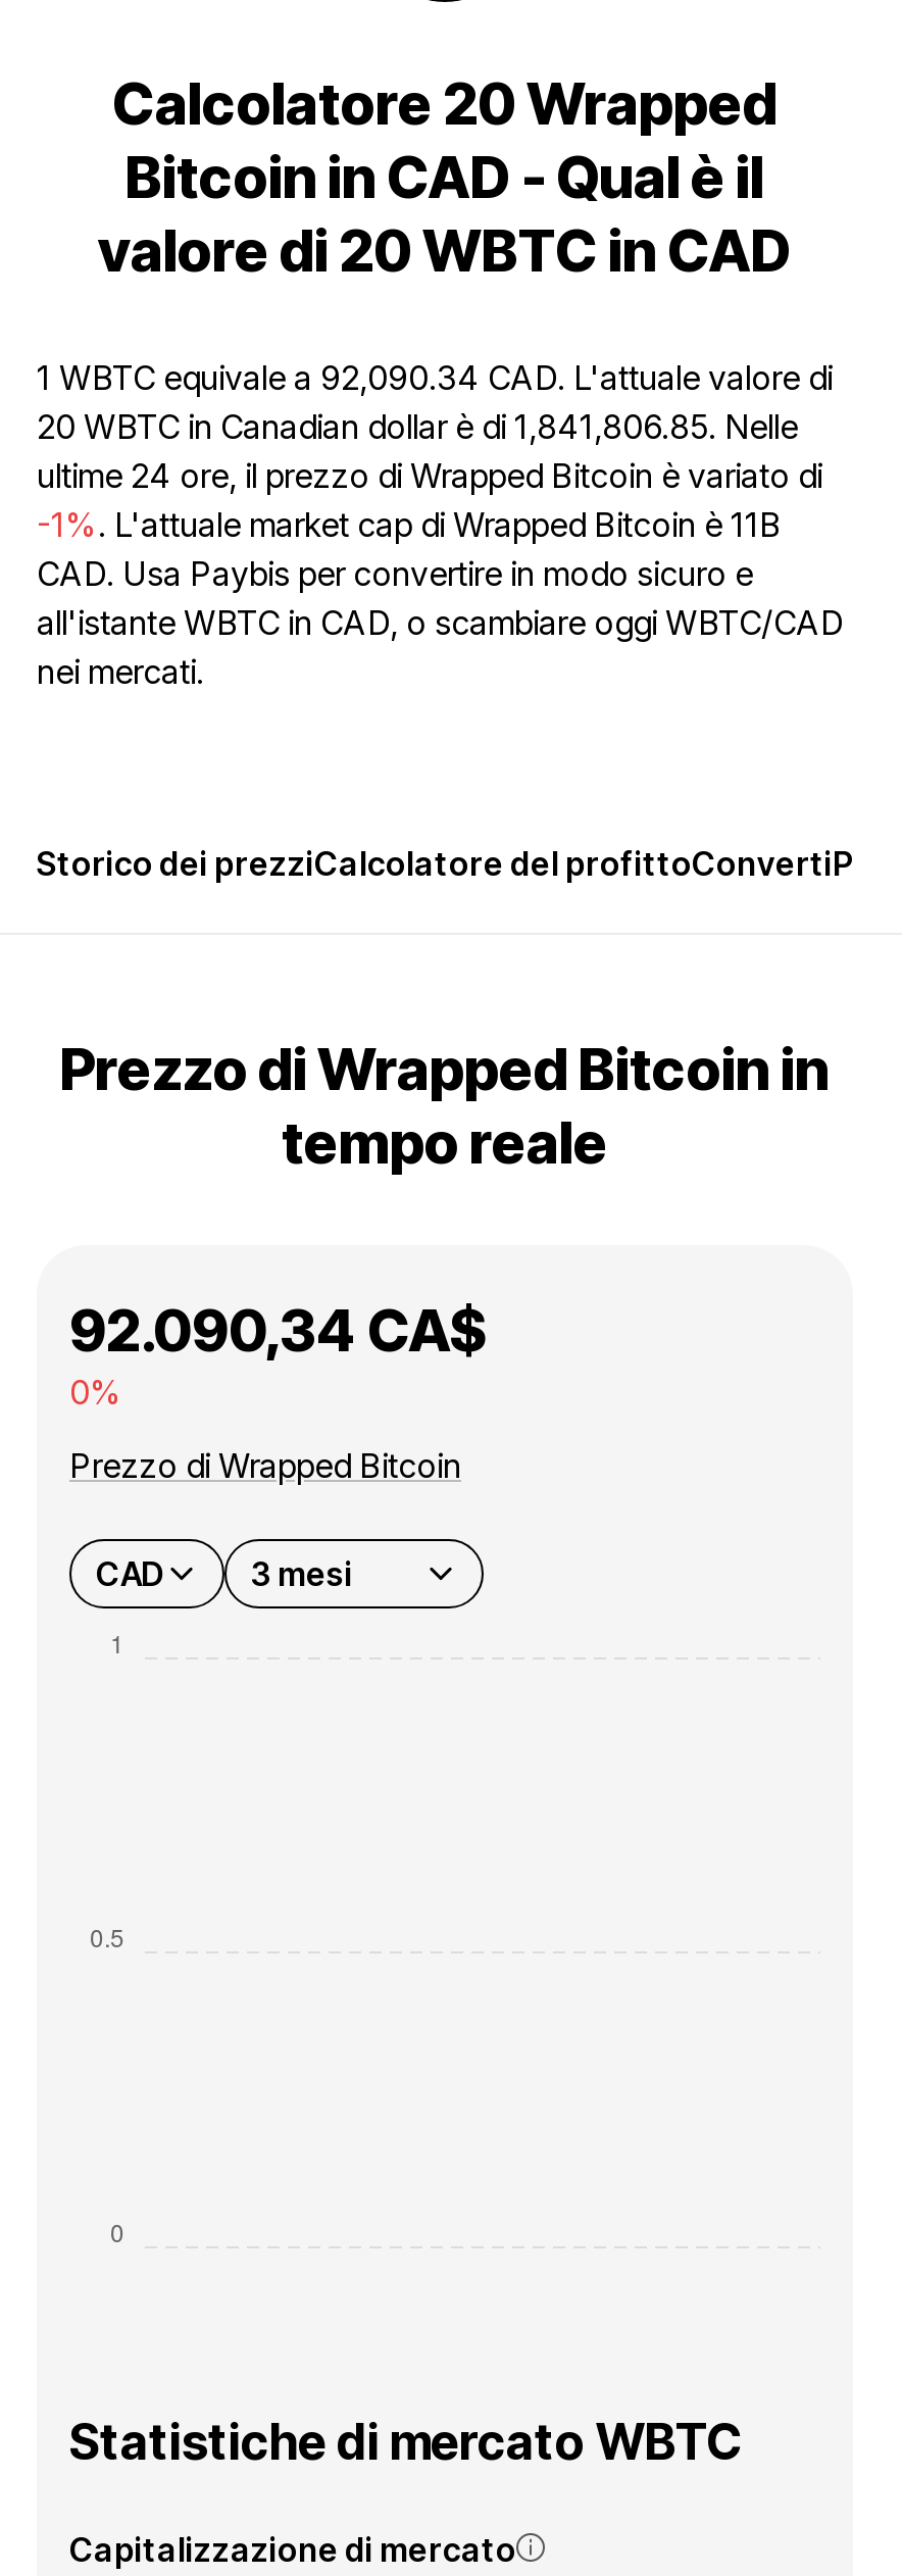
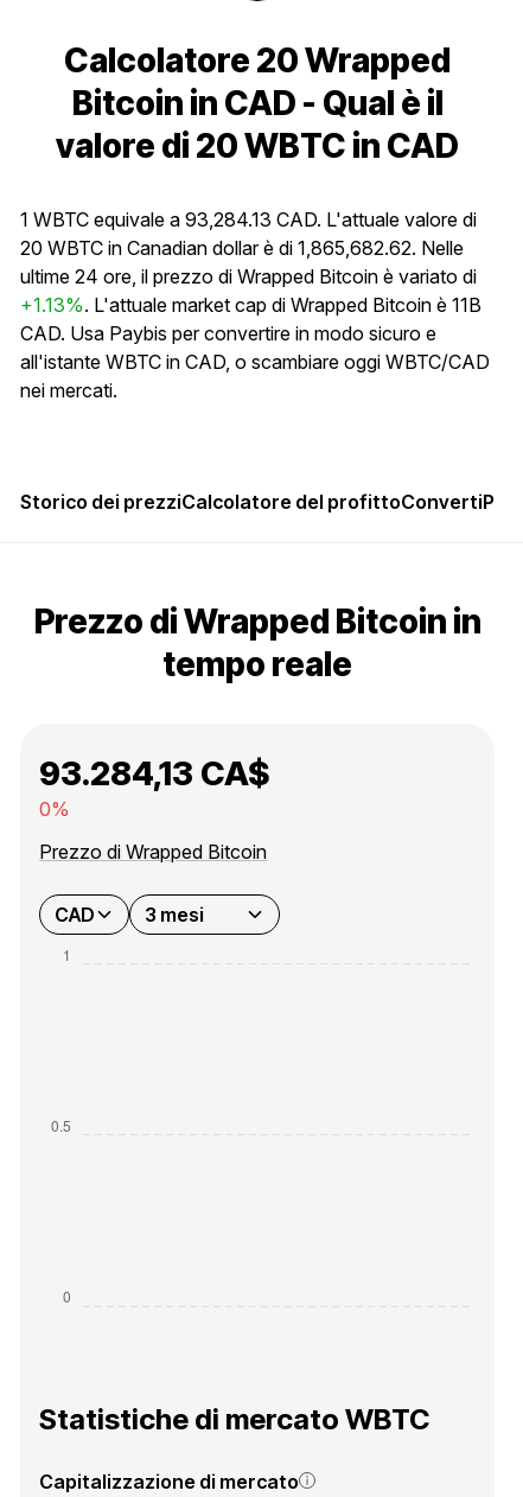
- 1 WBTC equivale a 92,090.34 CAD. L'attuale valore di
+ 1 WBTC equivale a 93,284.13 CAD. L'attuale valore di

- 20 WBTC in Canadian dollar è di 1,841,806.85. Nelle
+ 20 WBTC in Canadian dollar è di 1,865,682.62. Nelle

- -1%. L'attuale market cap di Wrapped Bitcoin è 11B
+ +1.13%. L'attuale market cap di Wrapped Bitcoin è 11B

- 92.090,34 CA$
+ 93.284,13 CA$
